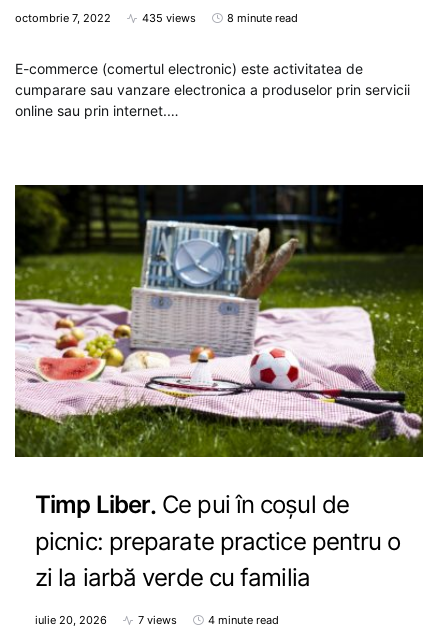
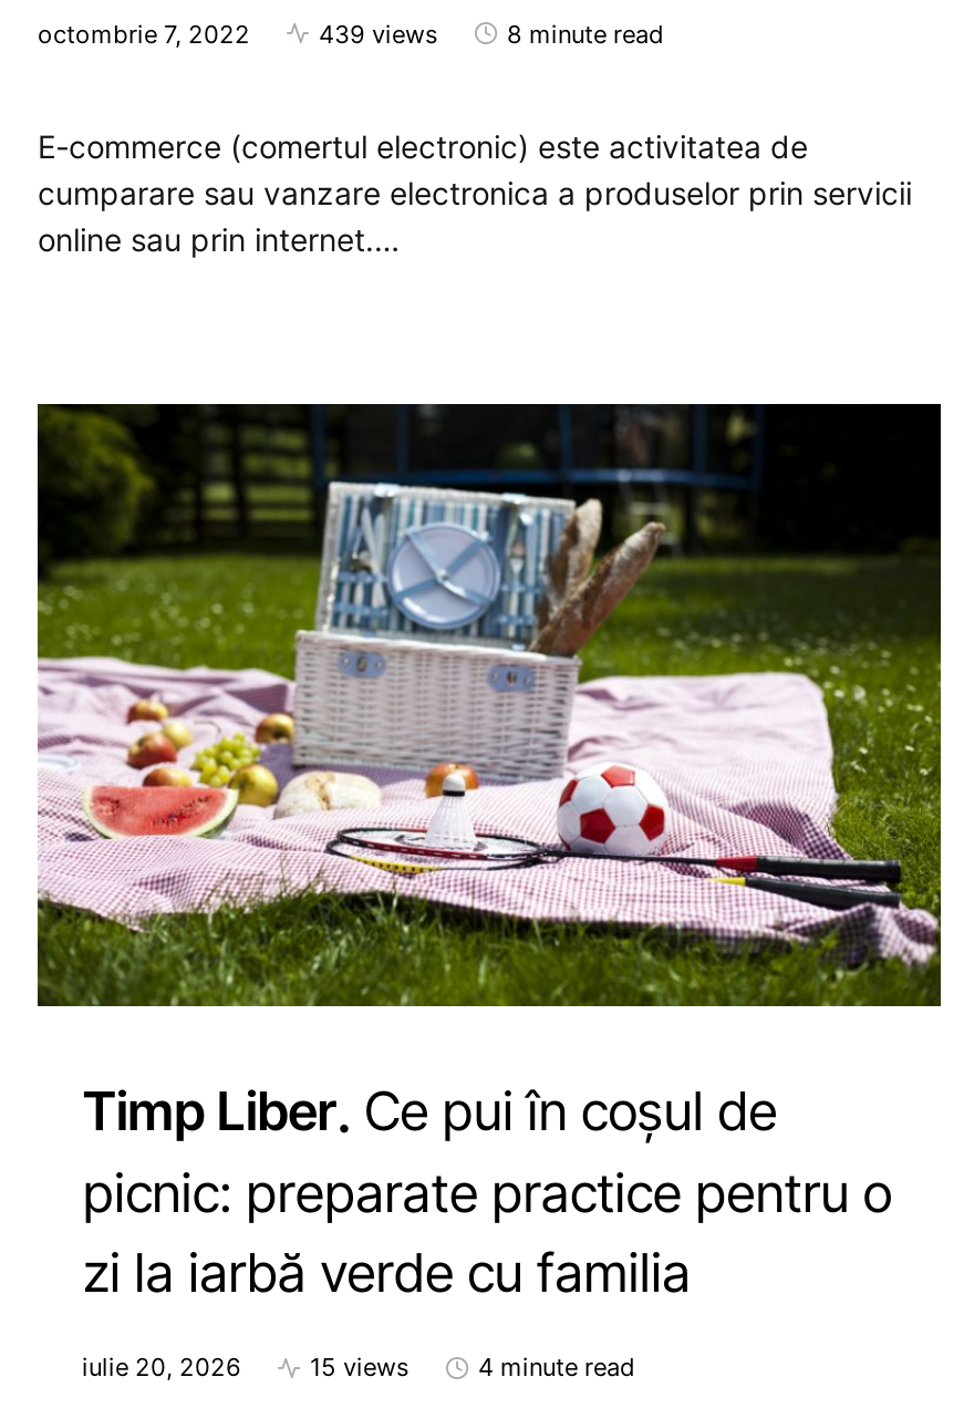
- 435 views
+ 439 views

- 7 views
+ 15 views
